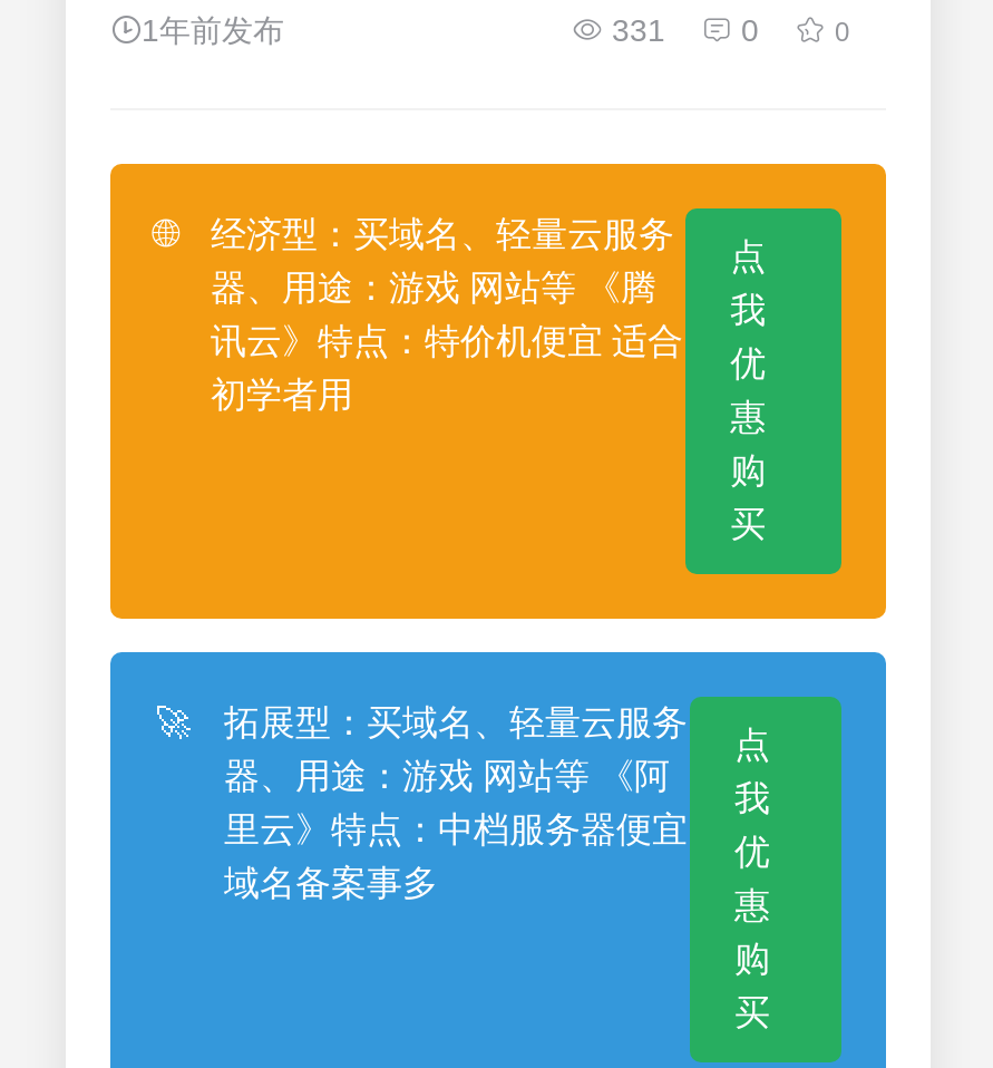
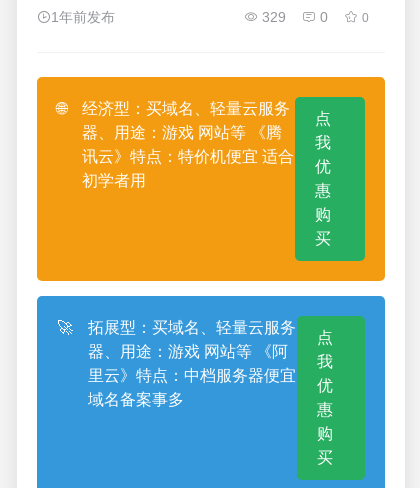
- 331 0
+ 329 0
